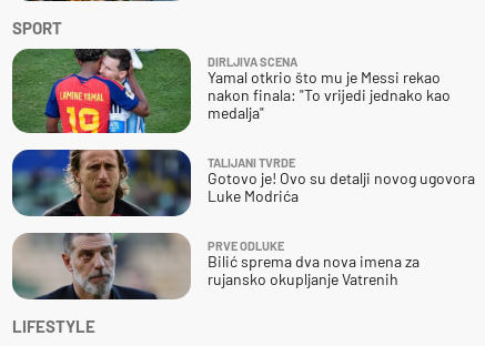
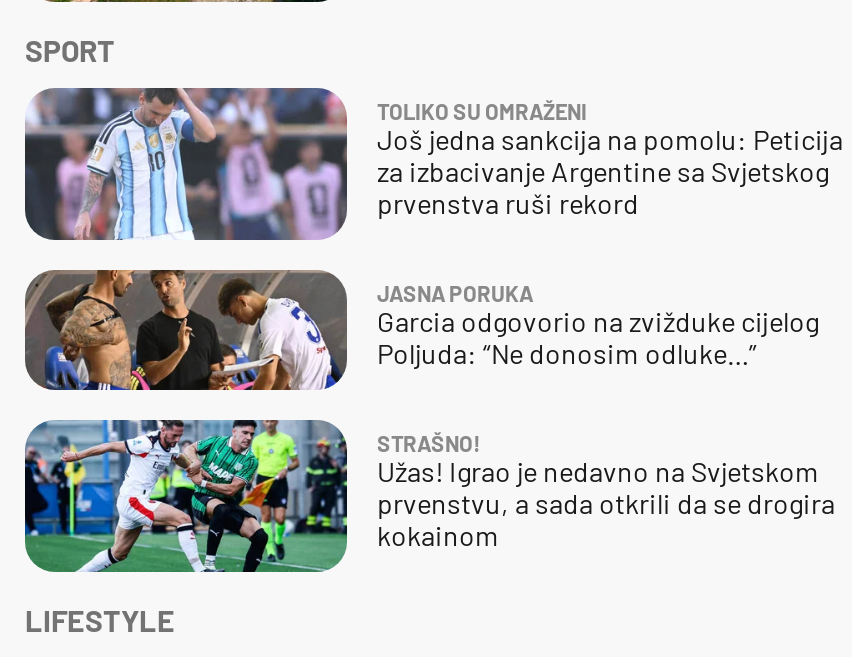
- [image]
- DIRLJIVA SCENA
- Yamal otkrio što mu je Messi rekao
- nakon finala: "To vrijedi jednako kao
- medalja"
+ [image]
+ TOLIKO SU OMRAŽENI
+ Još jedna sankcija na pomolu: Peticija
+ za izbacivanje Argentine sa Svjetskog
+ prvenstva ruši rekord

- [image]
- TALIJANI TVRDE
- Gotovo je! Ovo su detalji novog ugovora
- Luke Modrića
+ [image]
+ JASNA PORUKA
+ Garcia odgovorio na zvižduke cijelog
+ Poljuda: “Ne donosim odluke…”

- [image]
- PRVE ODLUKE
- Bilić sprema dva nova imena za
- rujansko okupljanje Vatrenih
+ [image]
+ STRAŠNO!
+ Užas! Igrao je nedavno na Svjetskom
+ prvenstvu, a sada otkrili da se drogira
+ kokainom
